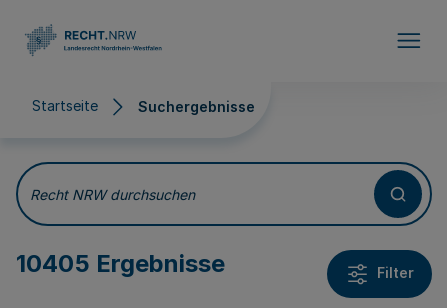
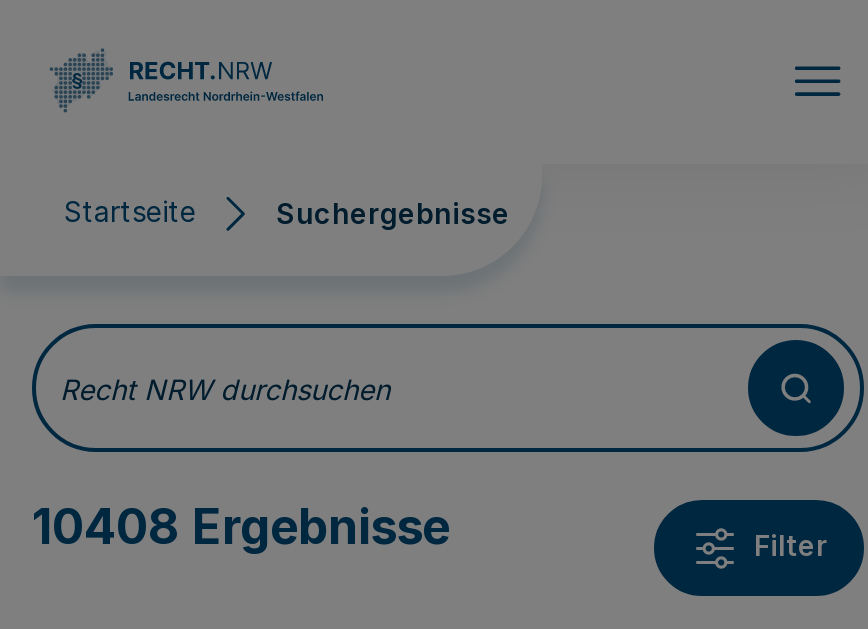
- 10405 Ergebnisse
+ 10408 Ergebnisse
